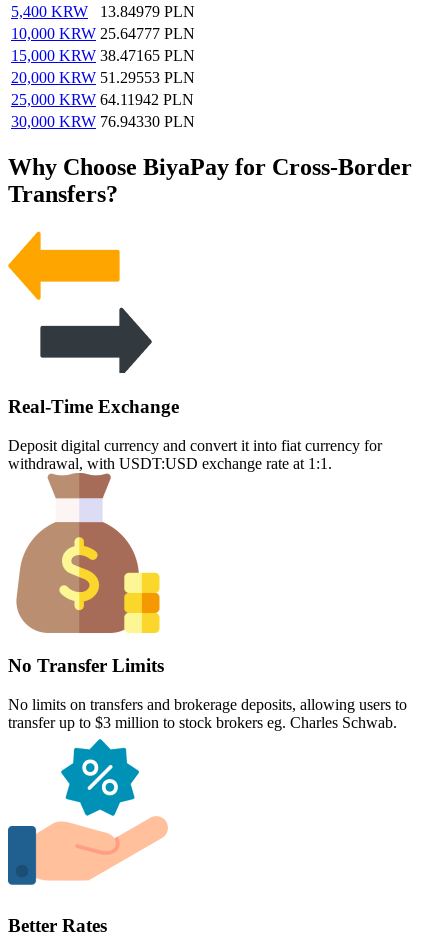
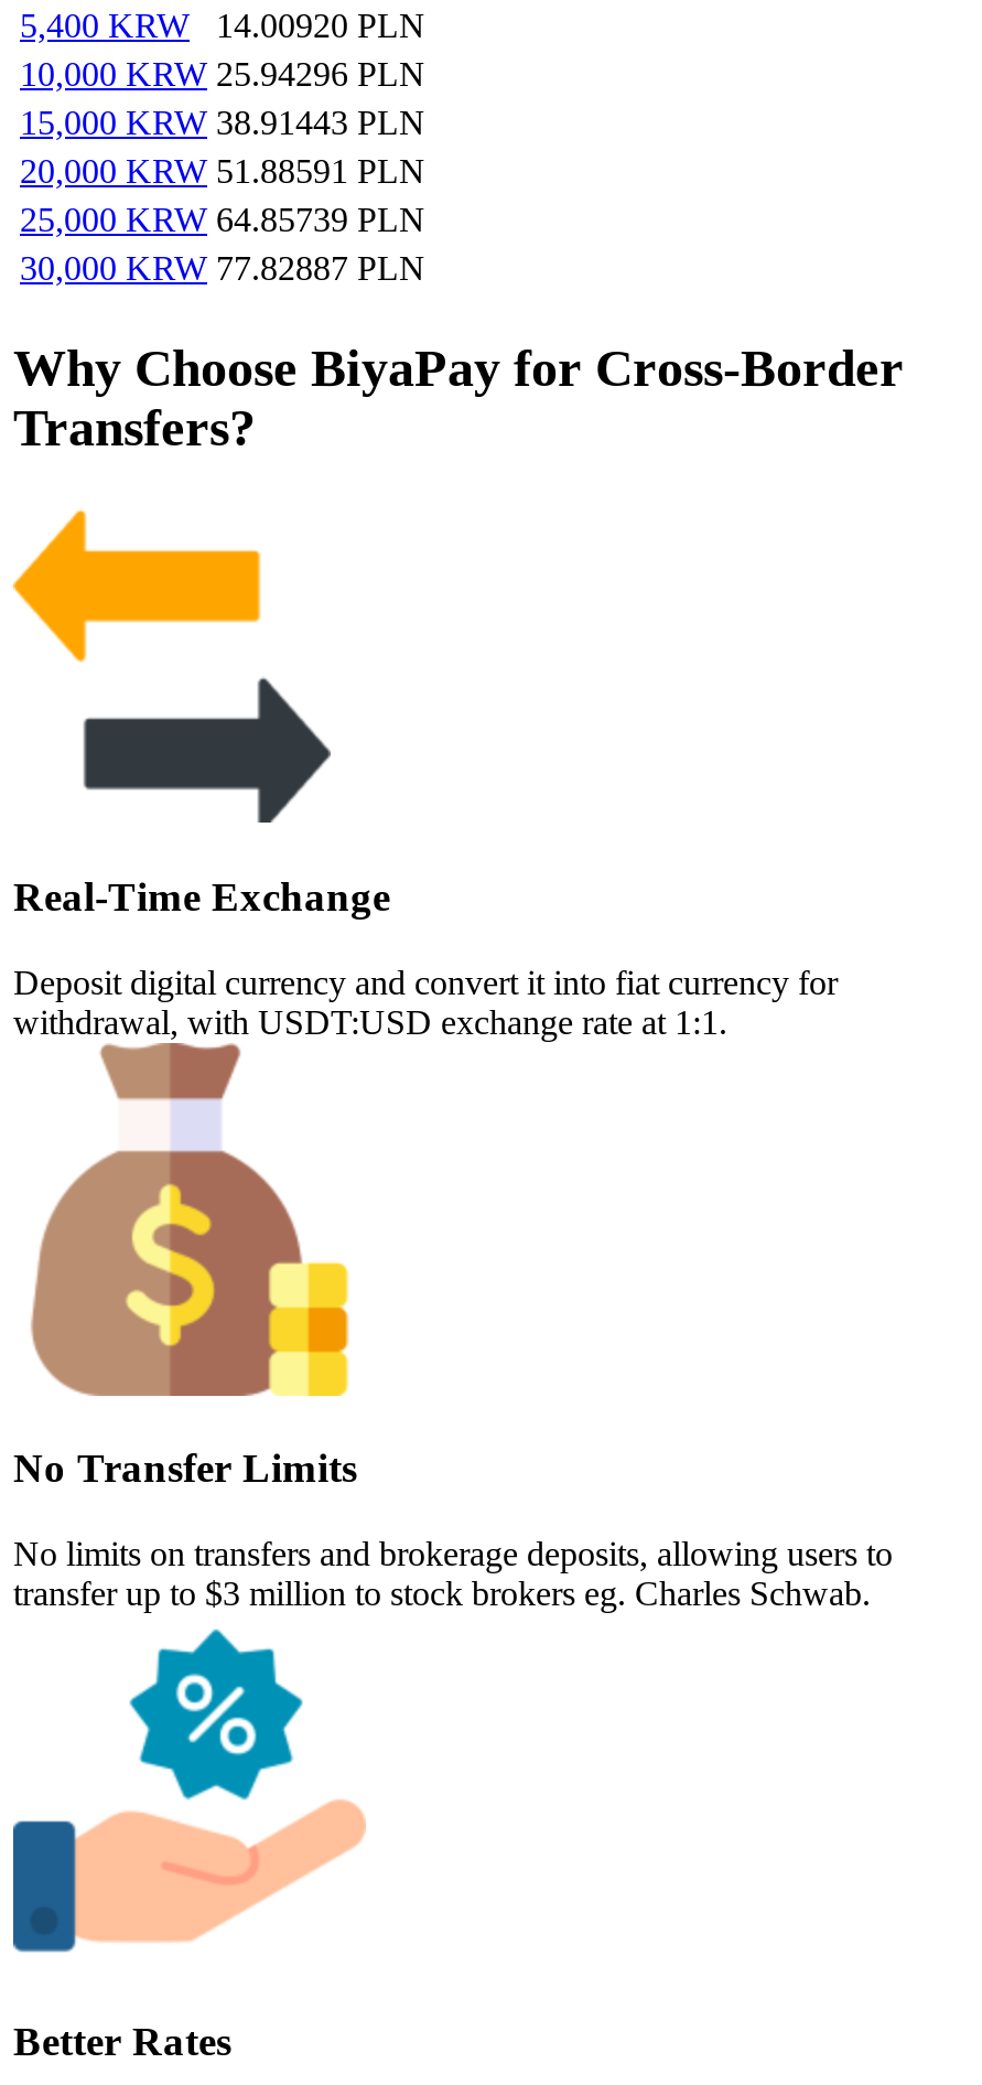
- 5,400 KRW 13.84979 PLN
+ 5,400 KRW 14.00920 PLN

- 10,000 KRW 25.64777 PLN
+ 10,000 KRW 25.94296 PLN

- 15,000 KRW 38.47165 PLN
+ 15,000 KRW 38.91443 PLN

- 20,000 KRW 51.29553 PLN
+ 20,000 KRW 51.88591 PLN

- 25,000 KRW 64.11942 PLN
+ 25,000 KRW 64.85739 PLN

- 30,000 KRW 76.94330 PLN
+ 30,000 KRW 77.82887 PLN
